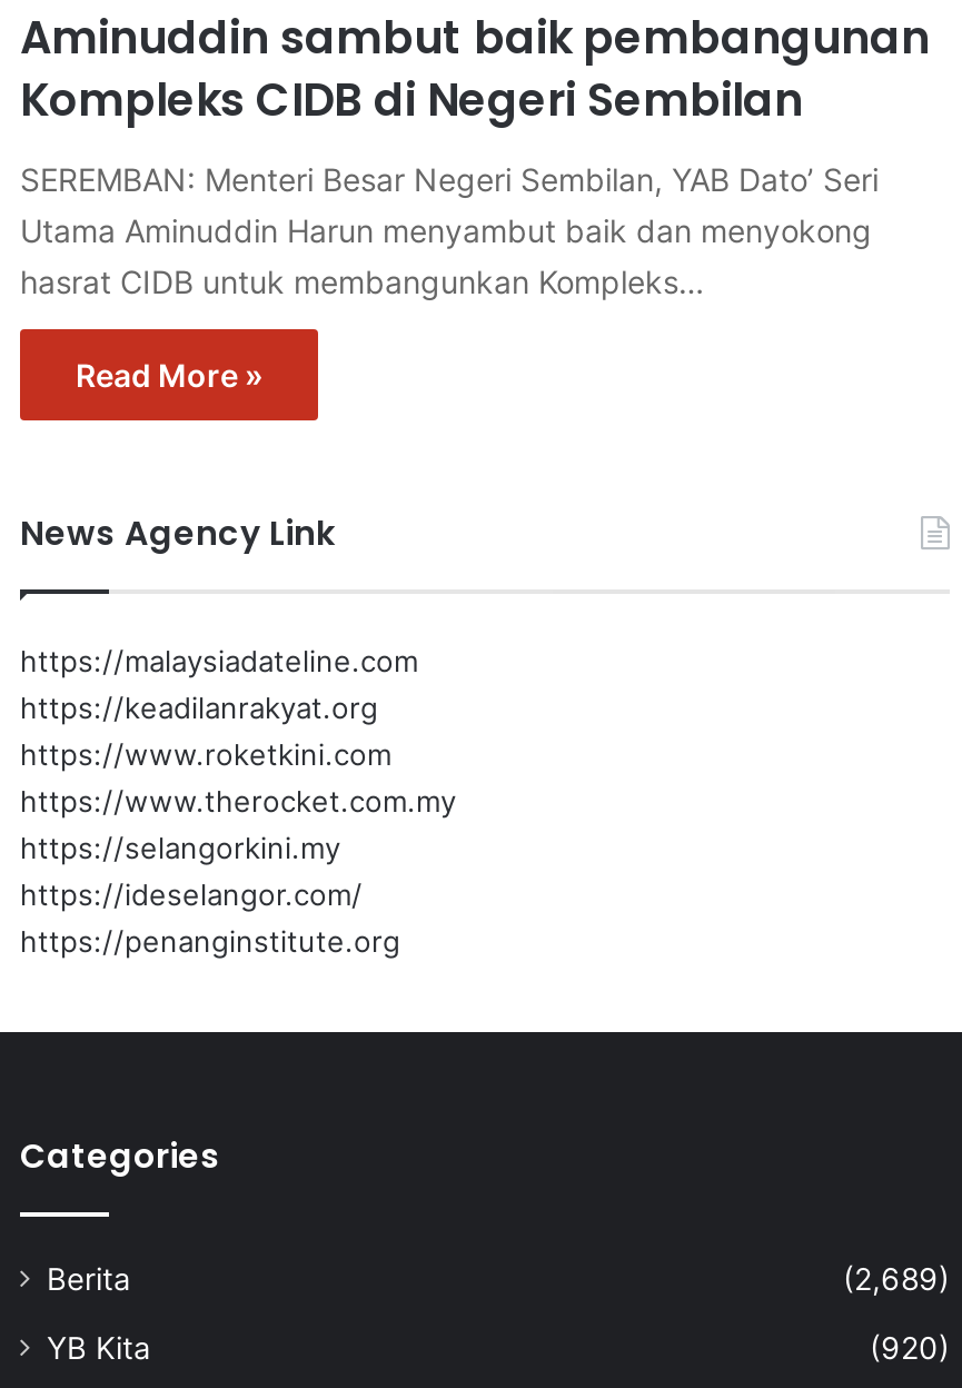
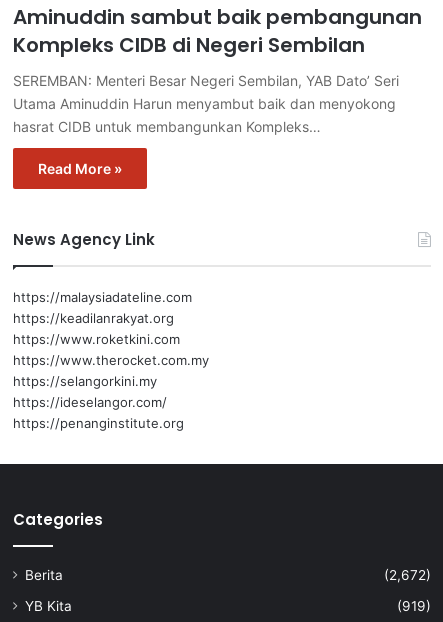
- (2,689)
+ (2,672)

- (920)
+ (919)
